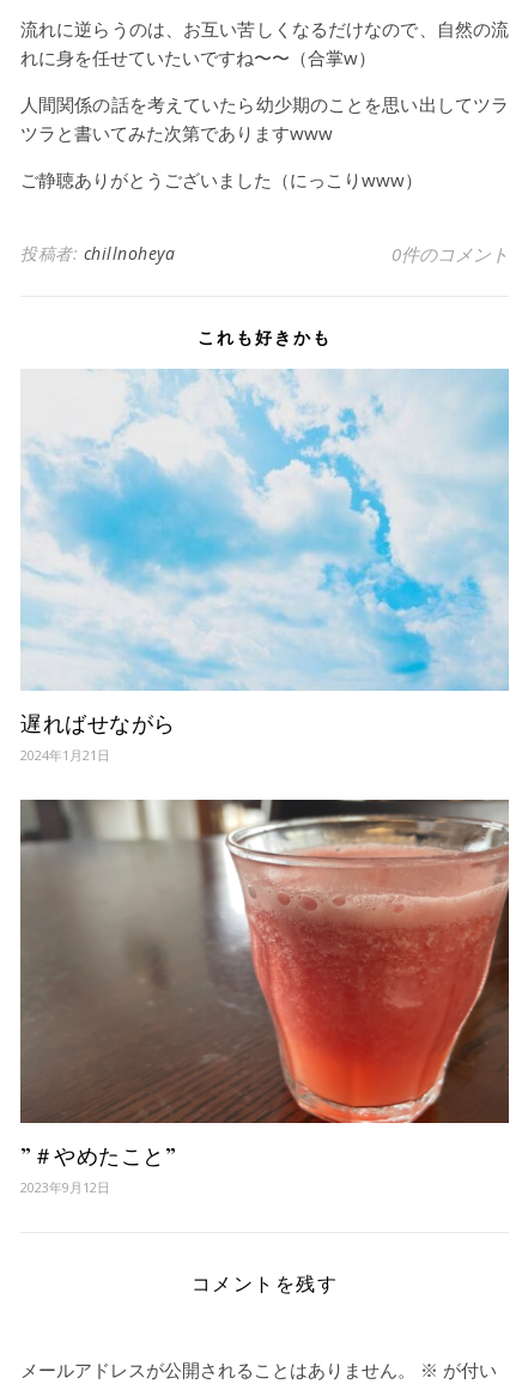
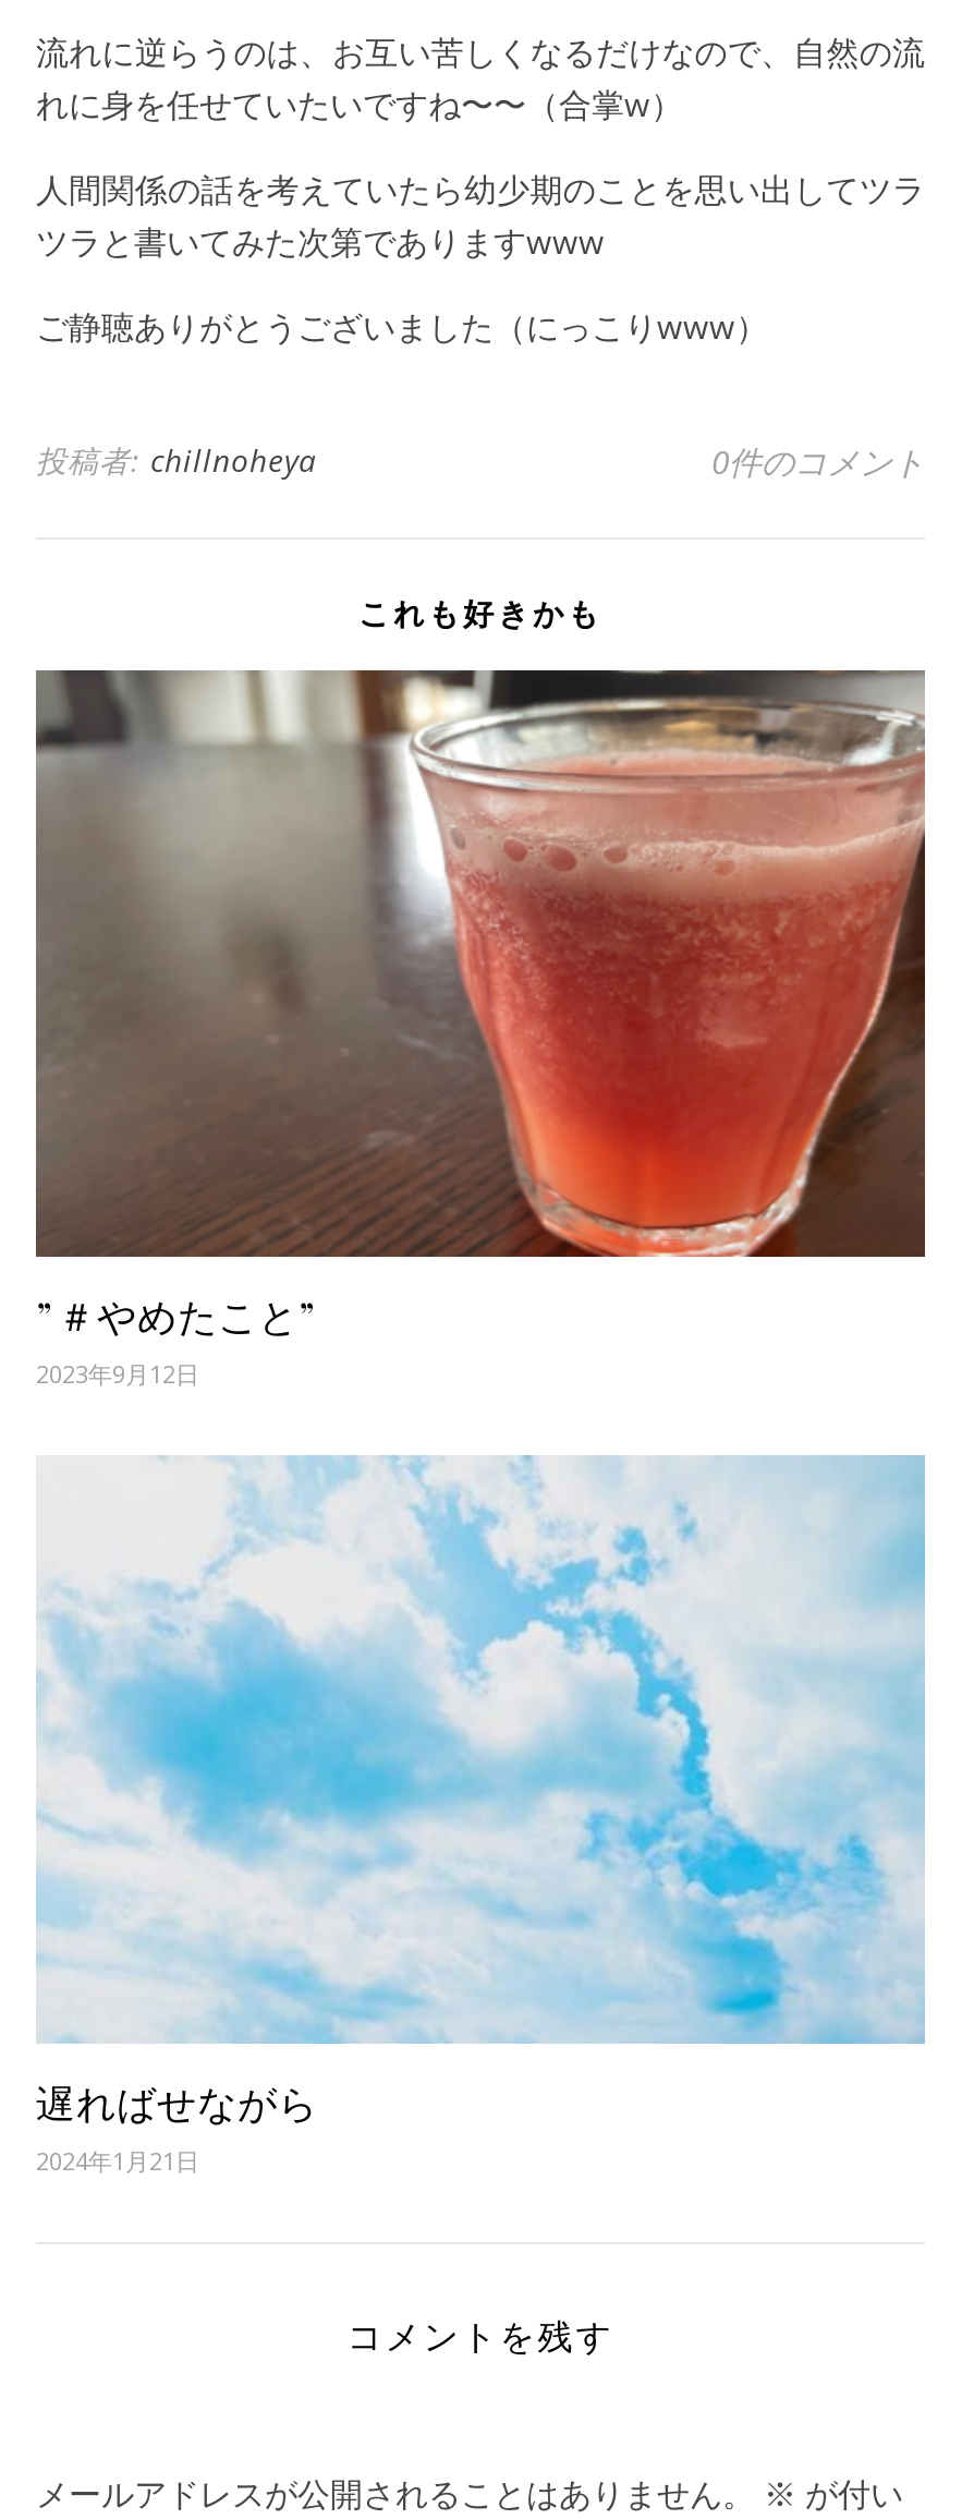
moved down: [image] | 遅ればせながら | 2024年1月21日

moved up: [image] | ”＃やめたこと” | 2023年9月12日
